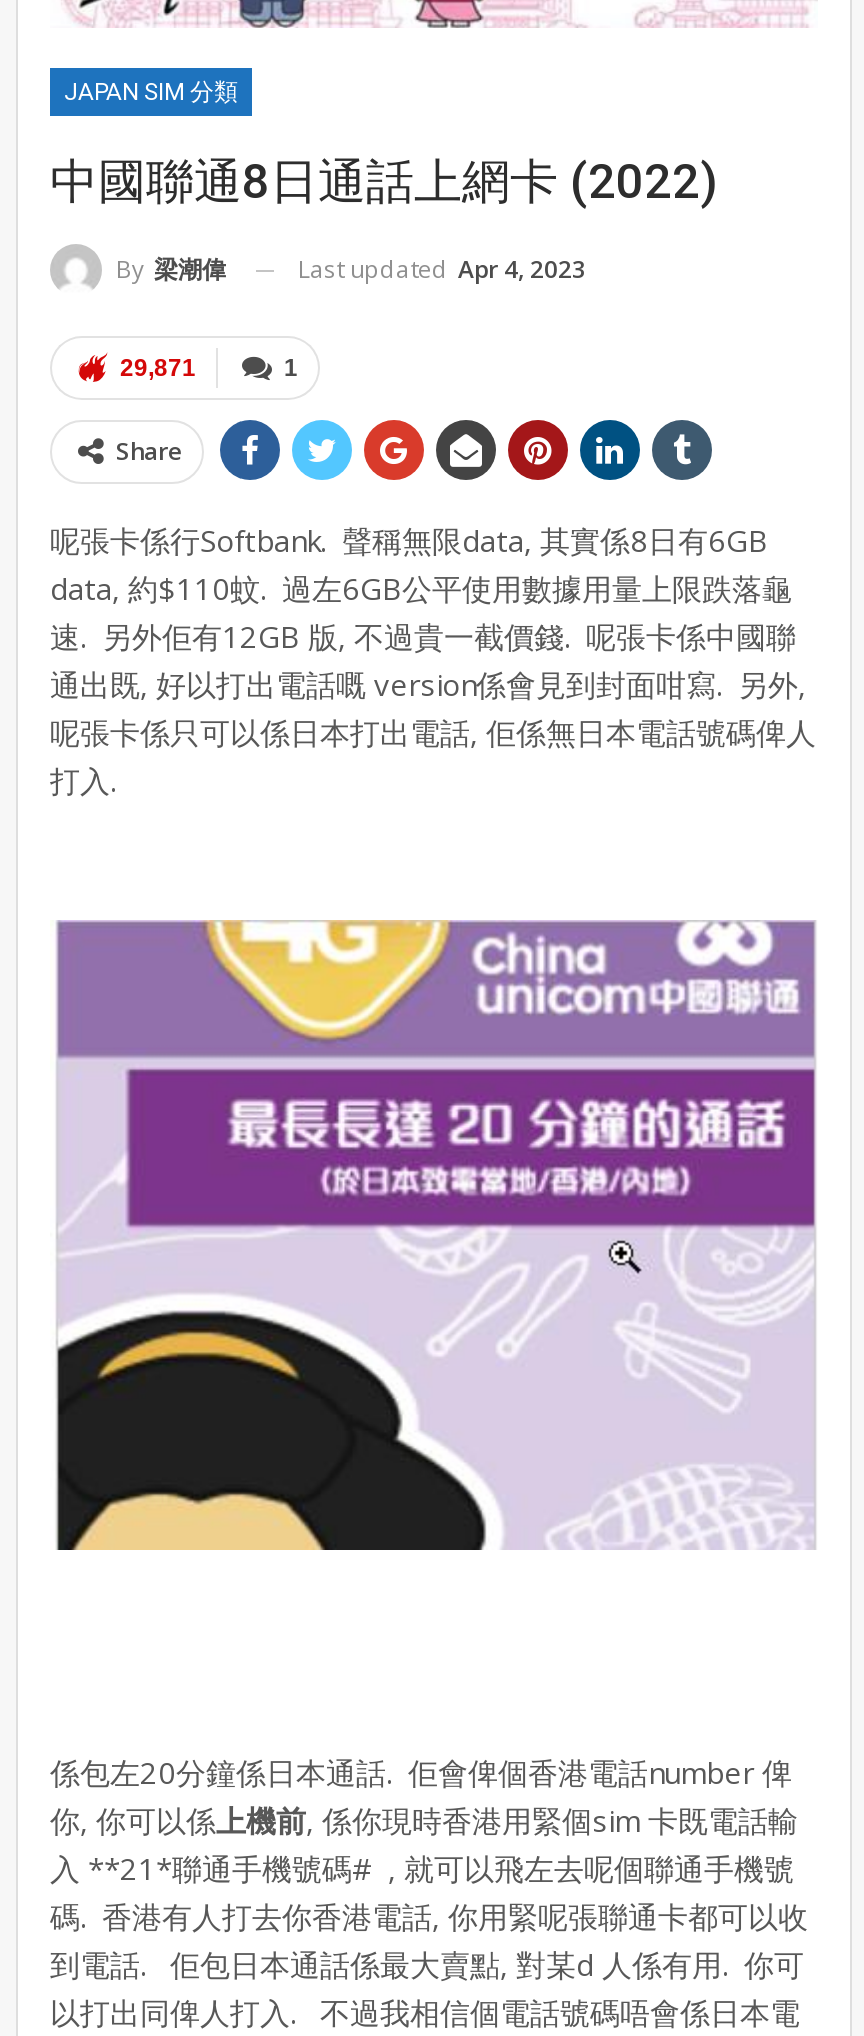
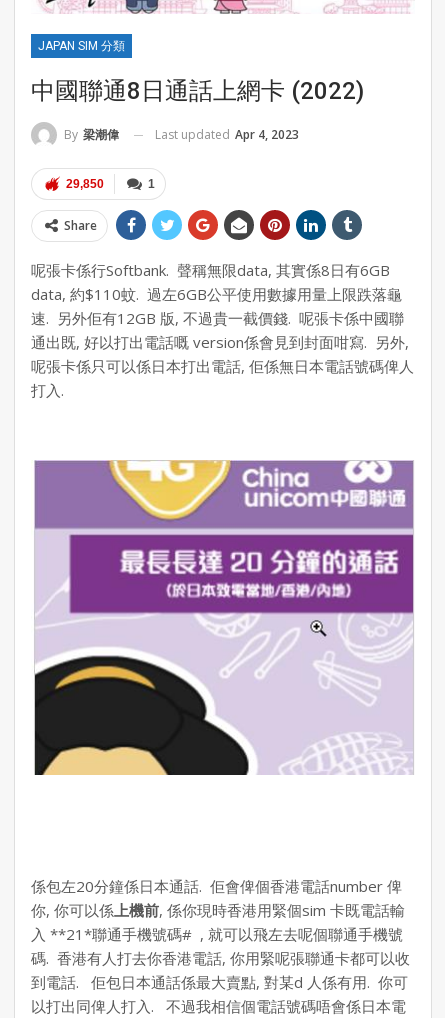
- 29,871
+ 29,850
